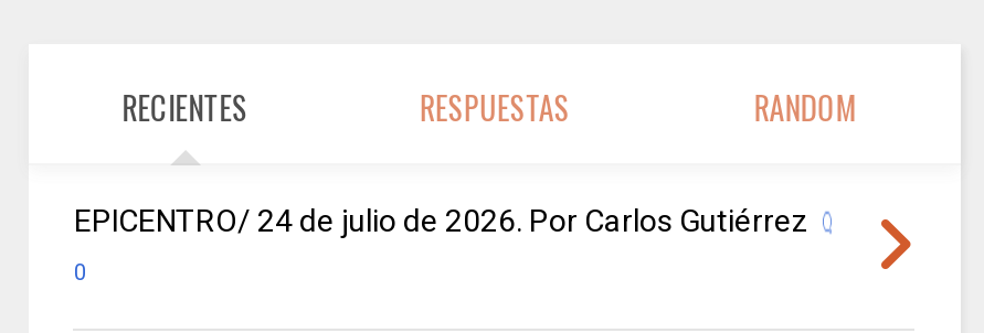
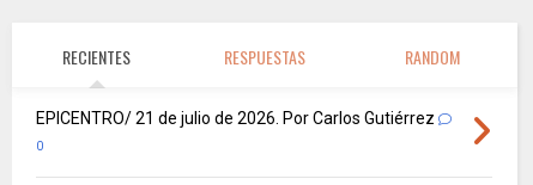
- EPICENTRO/ 24 de julio de 2026. Por Carlos Gutiérrez
+ EPICENTRO/ 21 de julio de 2026. Por Carlos Gutiérrez
